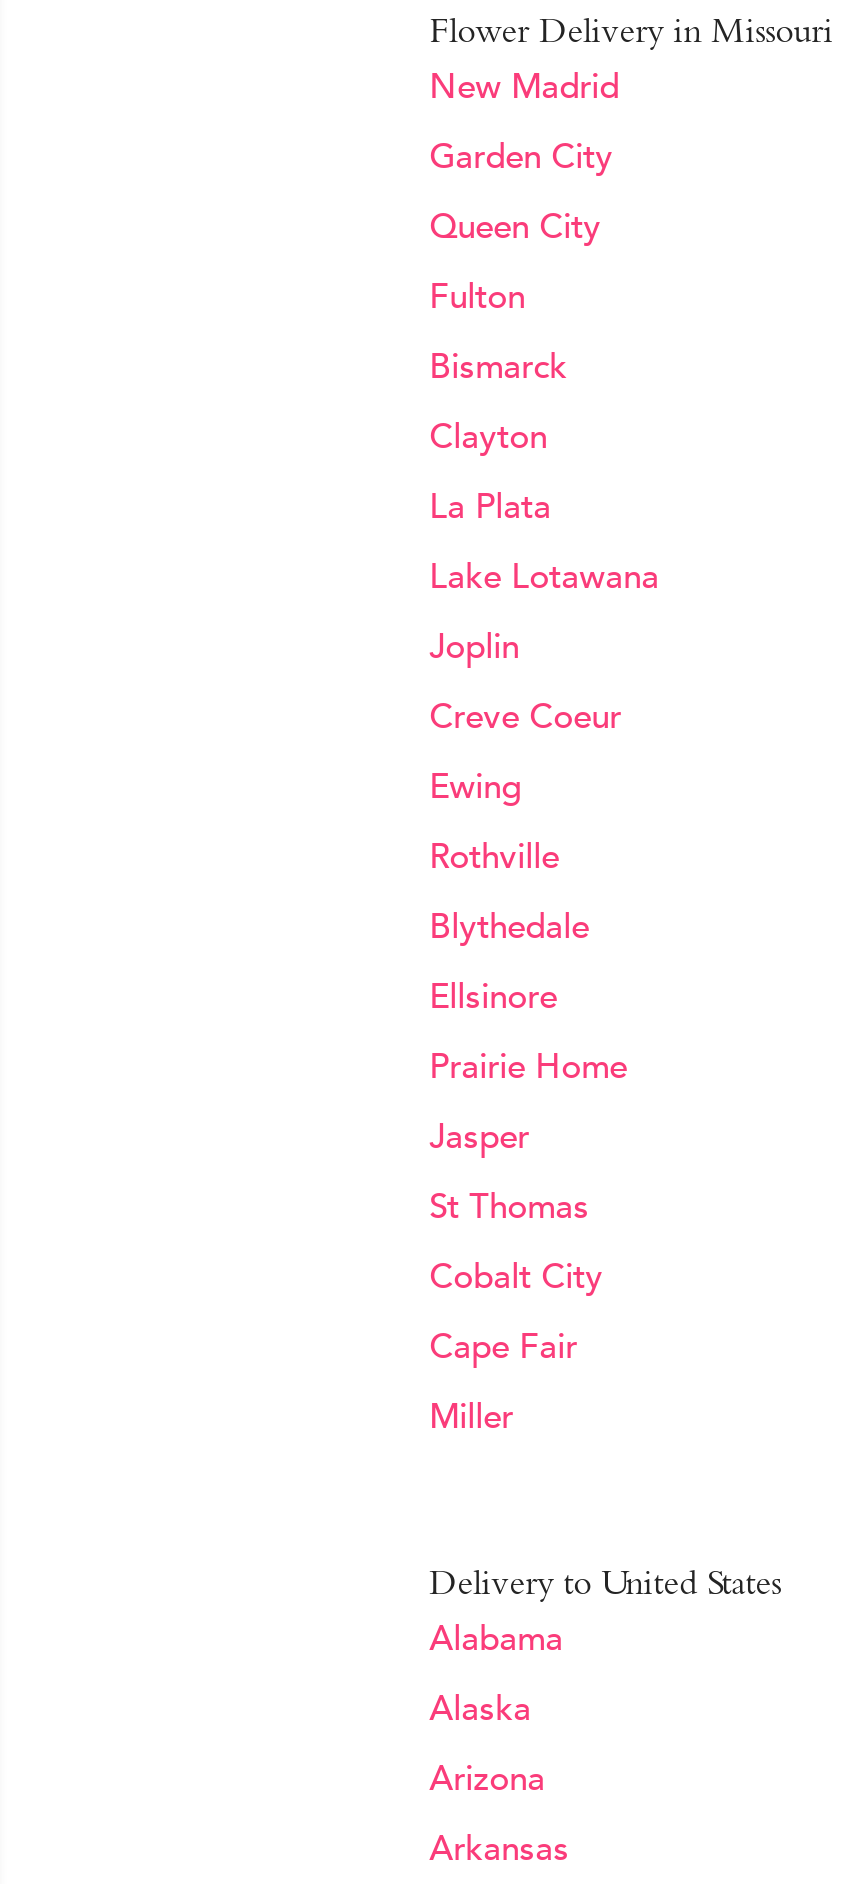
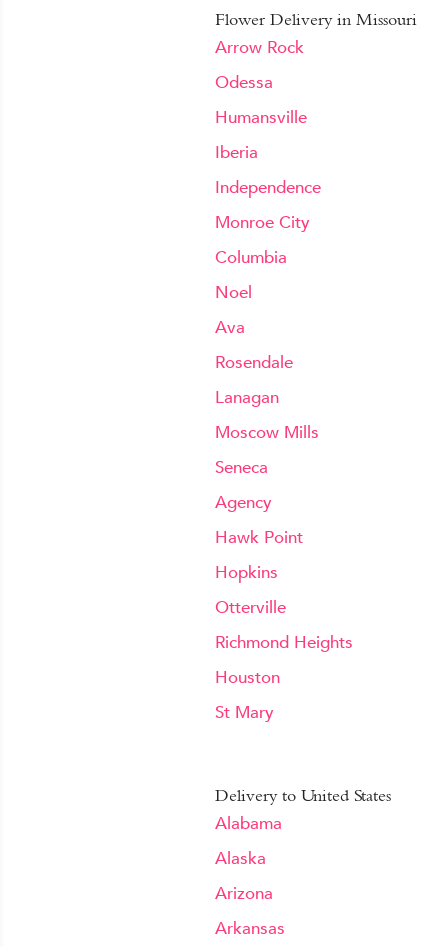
- New Madrid
+ Arrow Rock

- Garden City
+ Odessa

- Queen City
+ Humansville

- Fulton
+ Iberia

- Bismarck
+ Independence

- Clayton
+ Monroe City

- La Plata
+ Columbia

- Lake Lotawana
+ Noel

- Joplin
+ Ava

- Creve Coeur
+ Rosendale

- Ewing
+ Lanagan

- Rothville
+ Moscow Mills

- Blythedale
+ Seneca

- Ellsinore
+ Agency

- Prairie Home
+ Hawk Point

- Jasper
+ Hopkins

- St Thomas
+ Otterville

- Cobalt City
+ Richmond Heights

- Cape Fair
+ Houston

- Miller
+ St Mary
